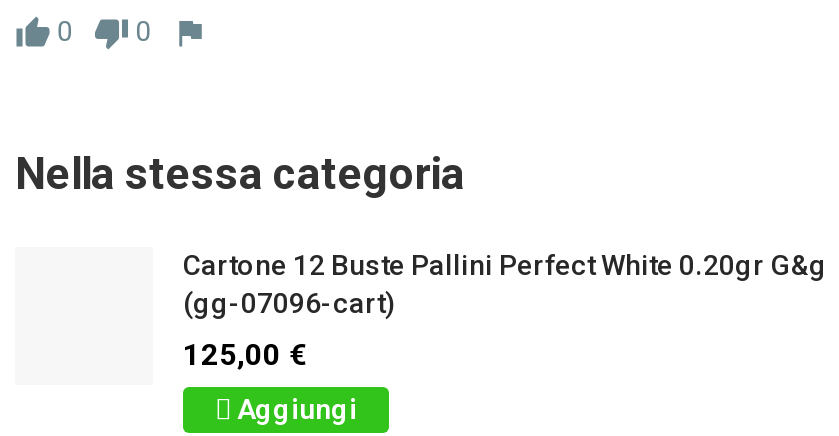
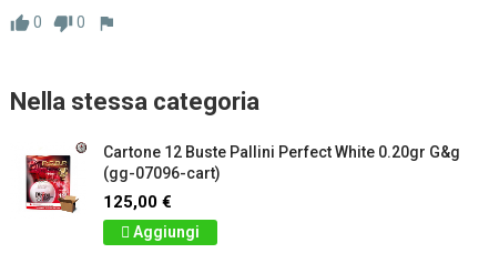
+ [image]
